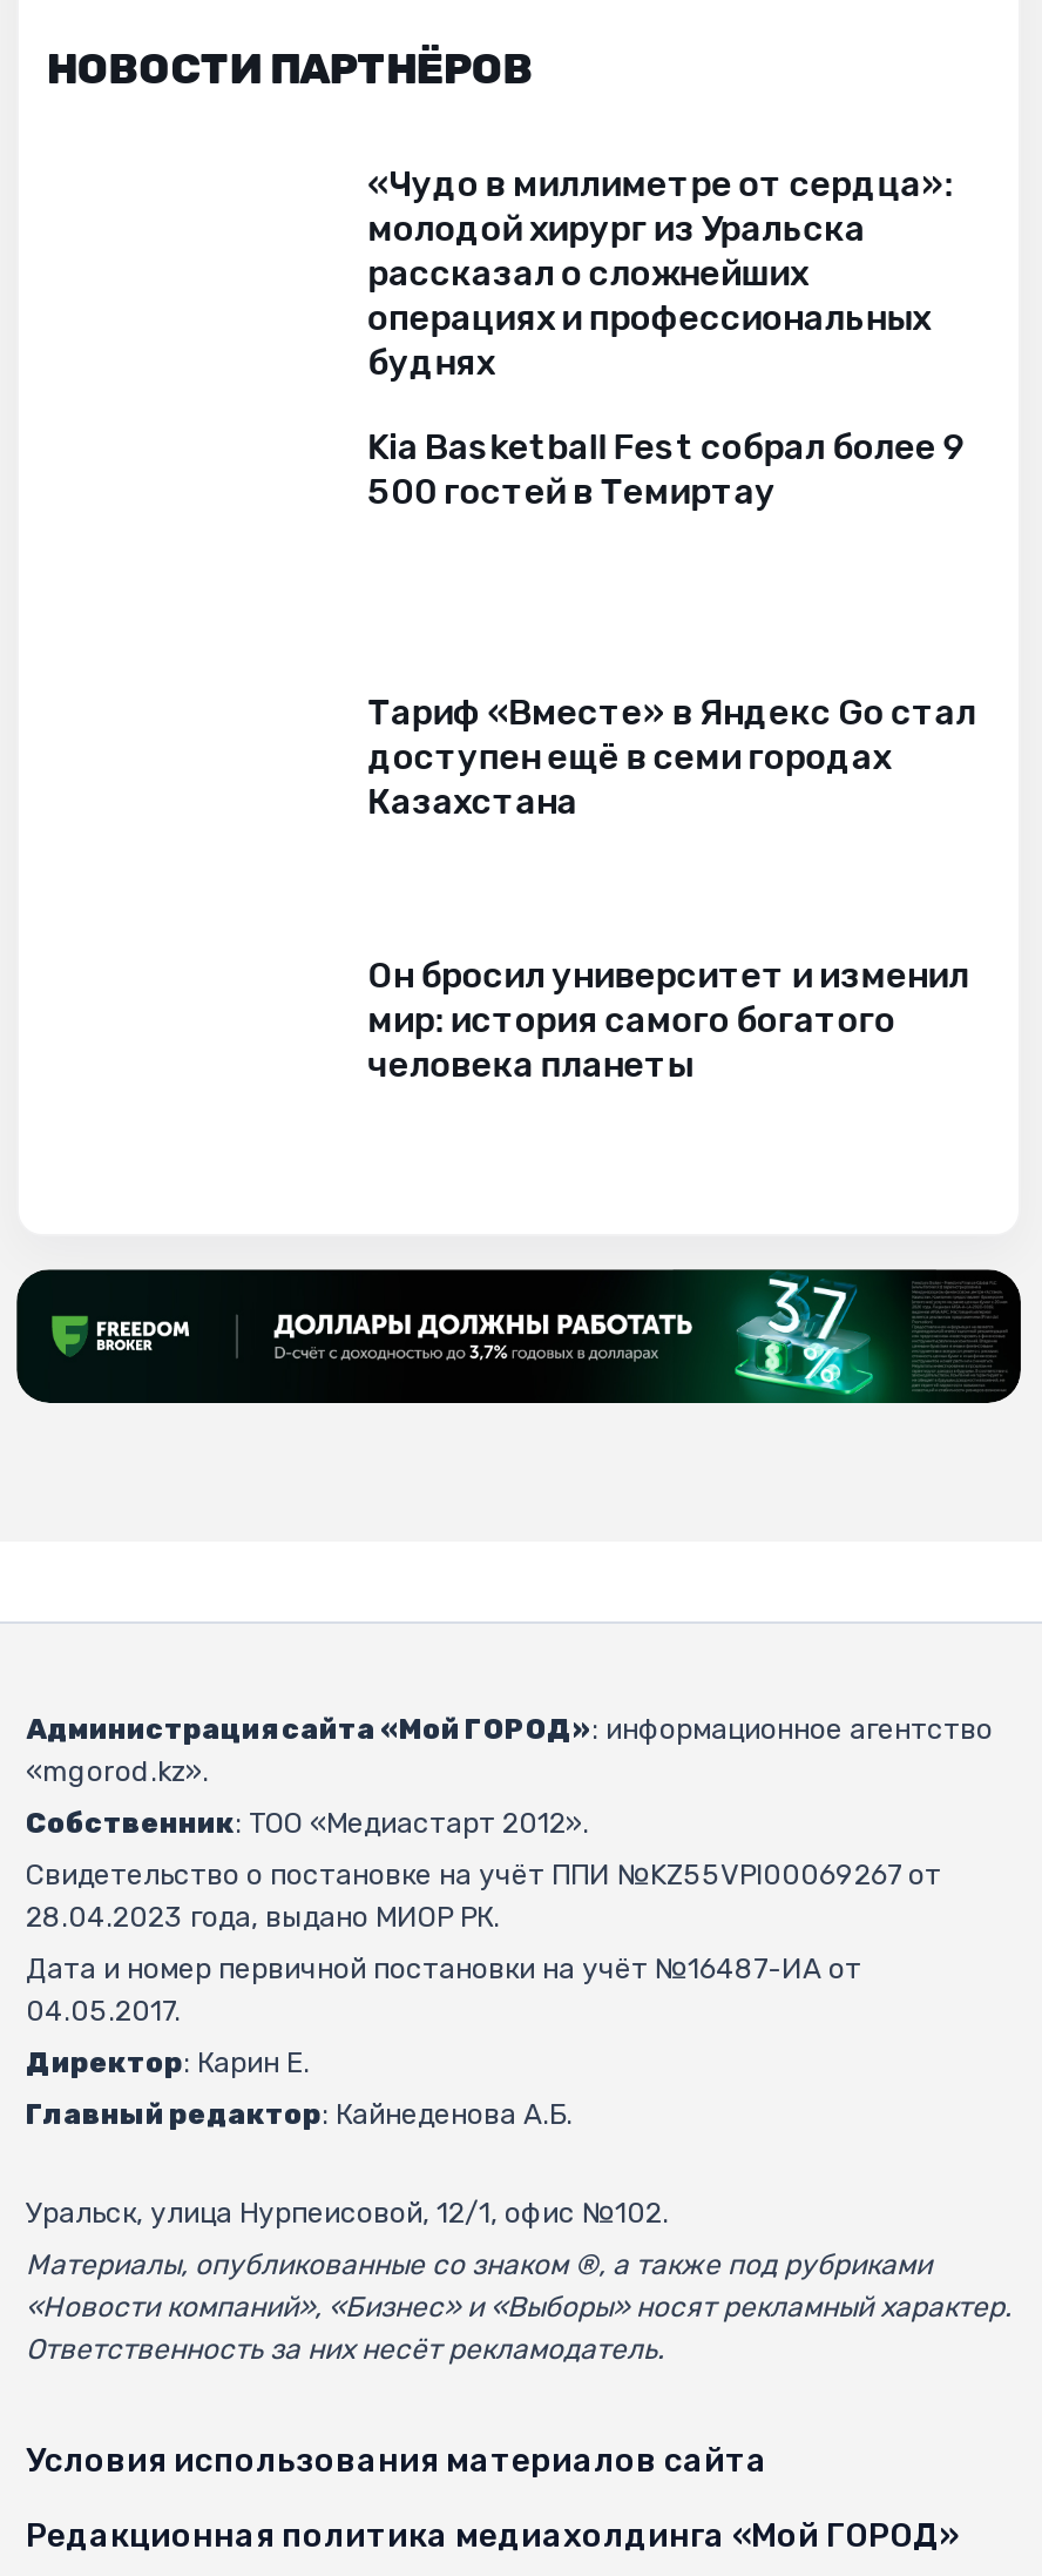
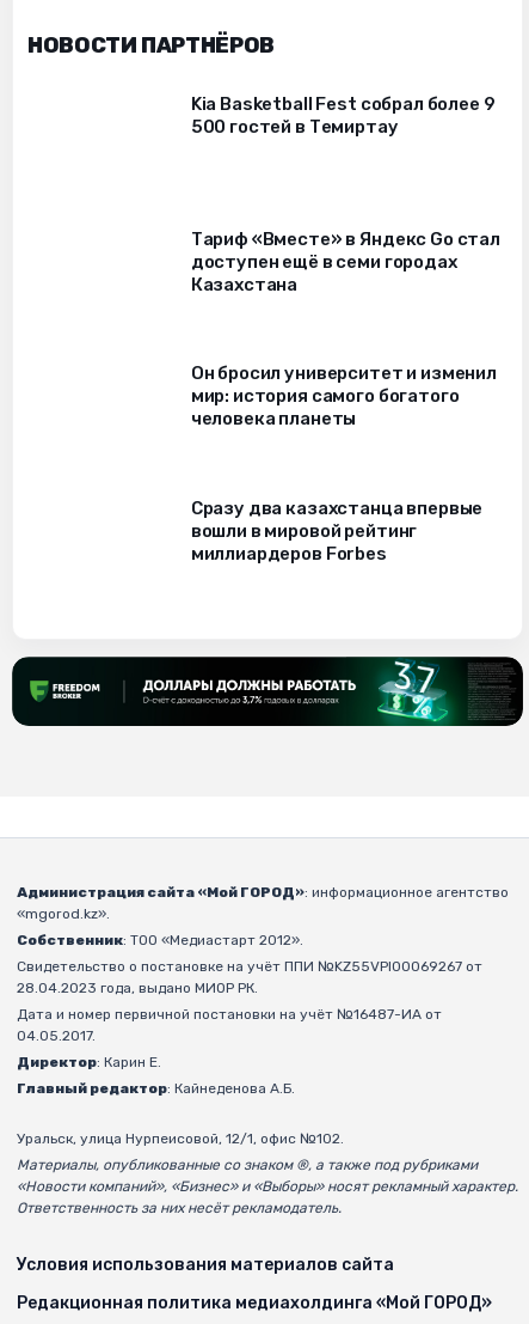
- «Чудо в миллиметре от сердца»:
- молодой хирург из Уральска
- рассказал о сложнейших
- операциях и профессиональных
- буднях

moved up: 500 гостей в Темиртау | Тариф «Вместе» в Яндекс Go стал | доступен ещё в семи городах | Казахстана | Он бросил университет и изменил | мир: история самого богатого | человека планеты

+ Сразу два казахстанца впервые
+ вошли в мировой рейтинг
+ миллиардеров Forbes
